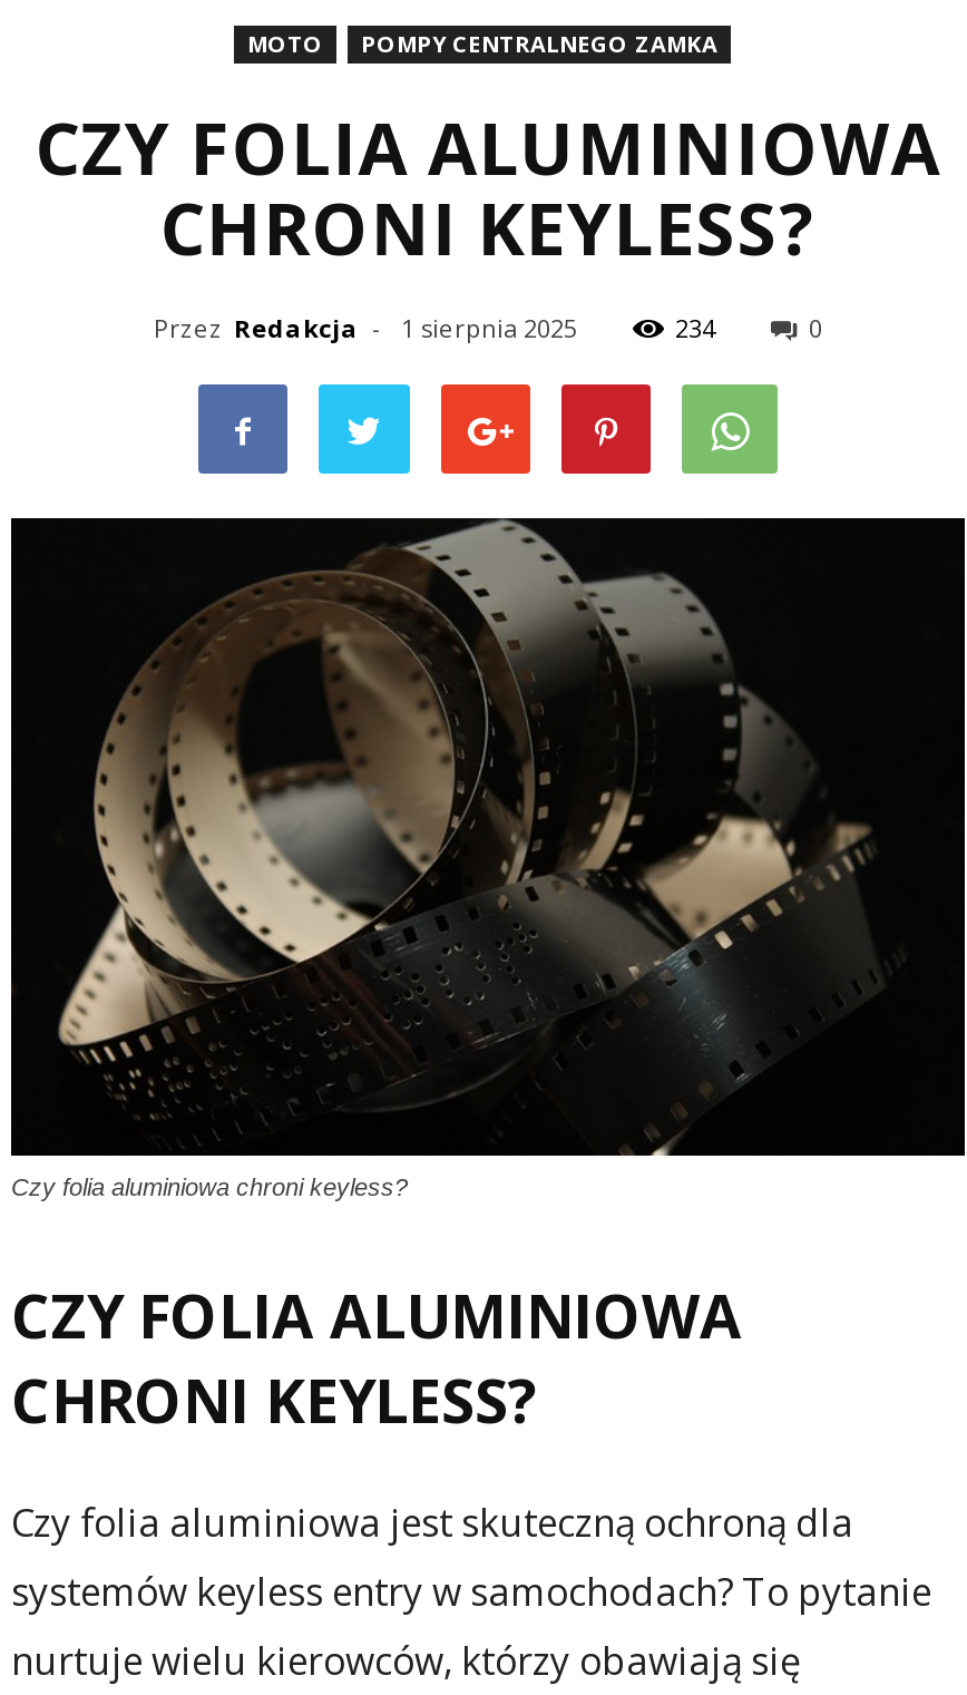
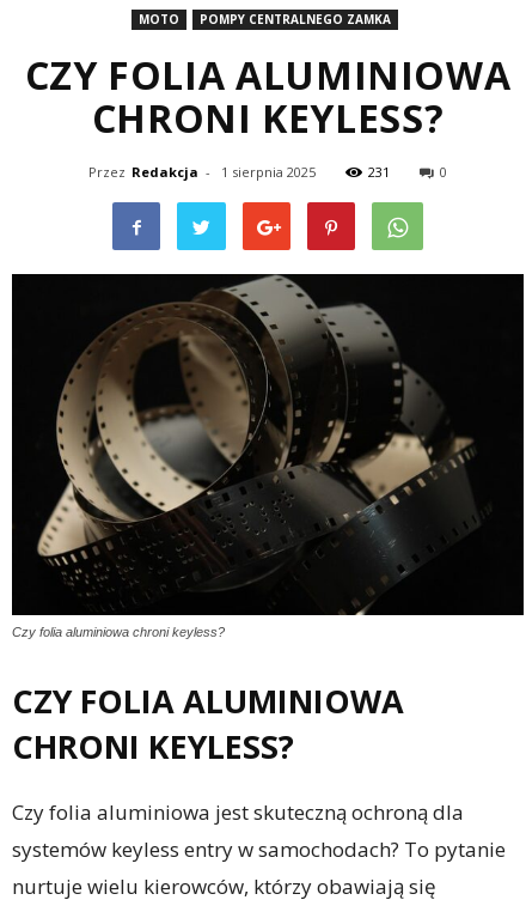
- 234
+ 231
